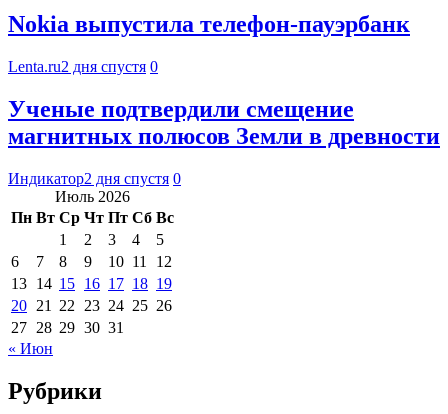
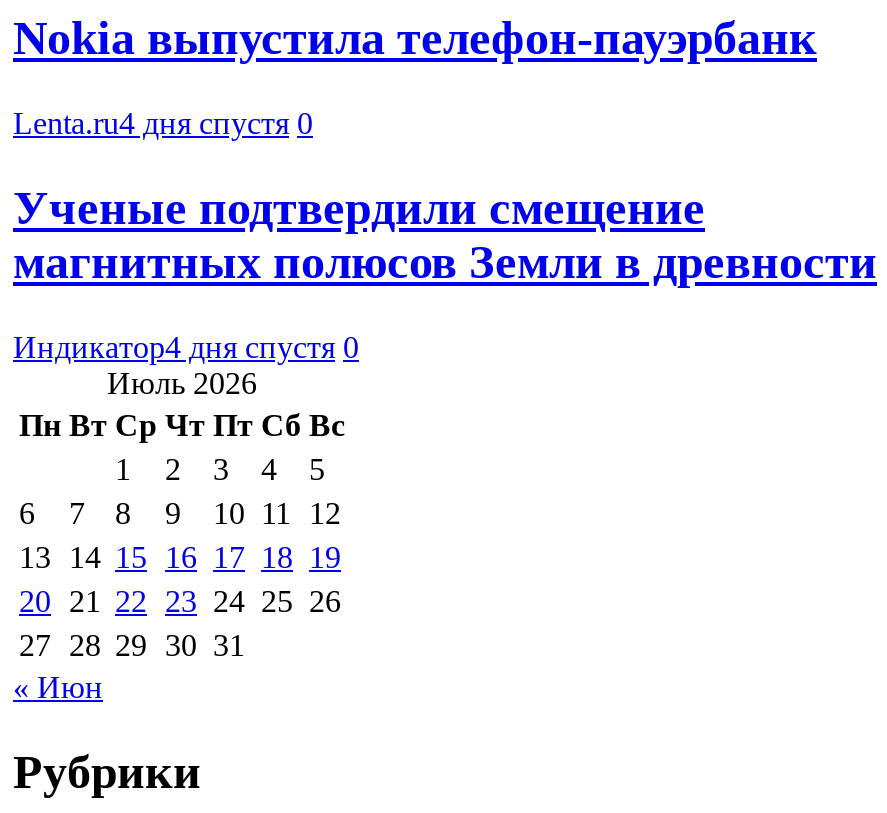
- Lenta.ru2 дня спустя 0
+ Lenta.ru4 дня спустя 0

- Индикатор2 дня спустя 0
+ Индикатор4 дня спустя 0
